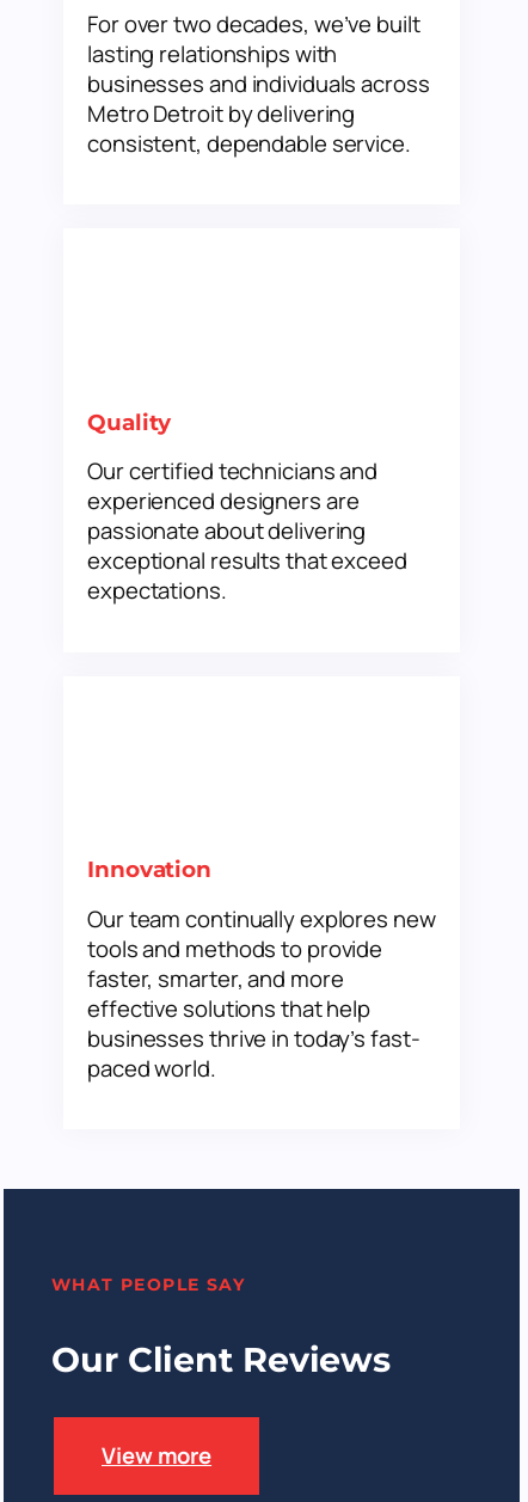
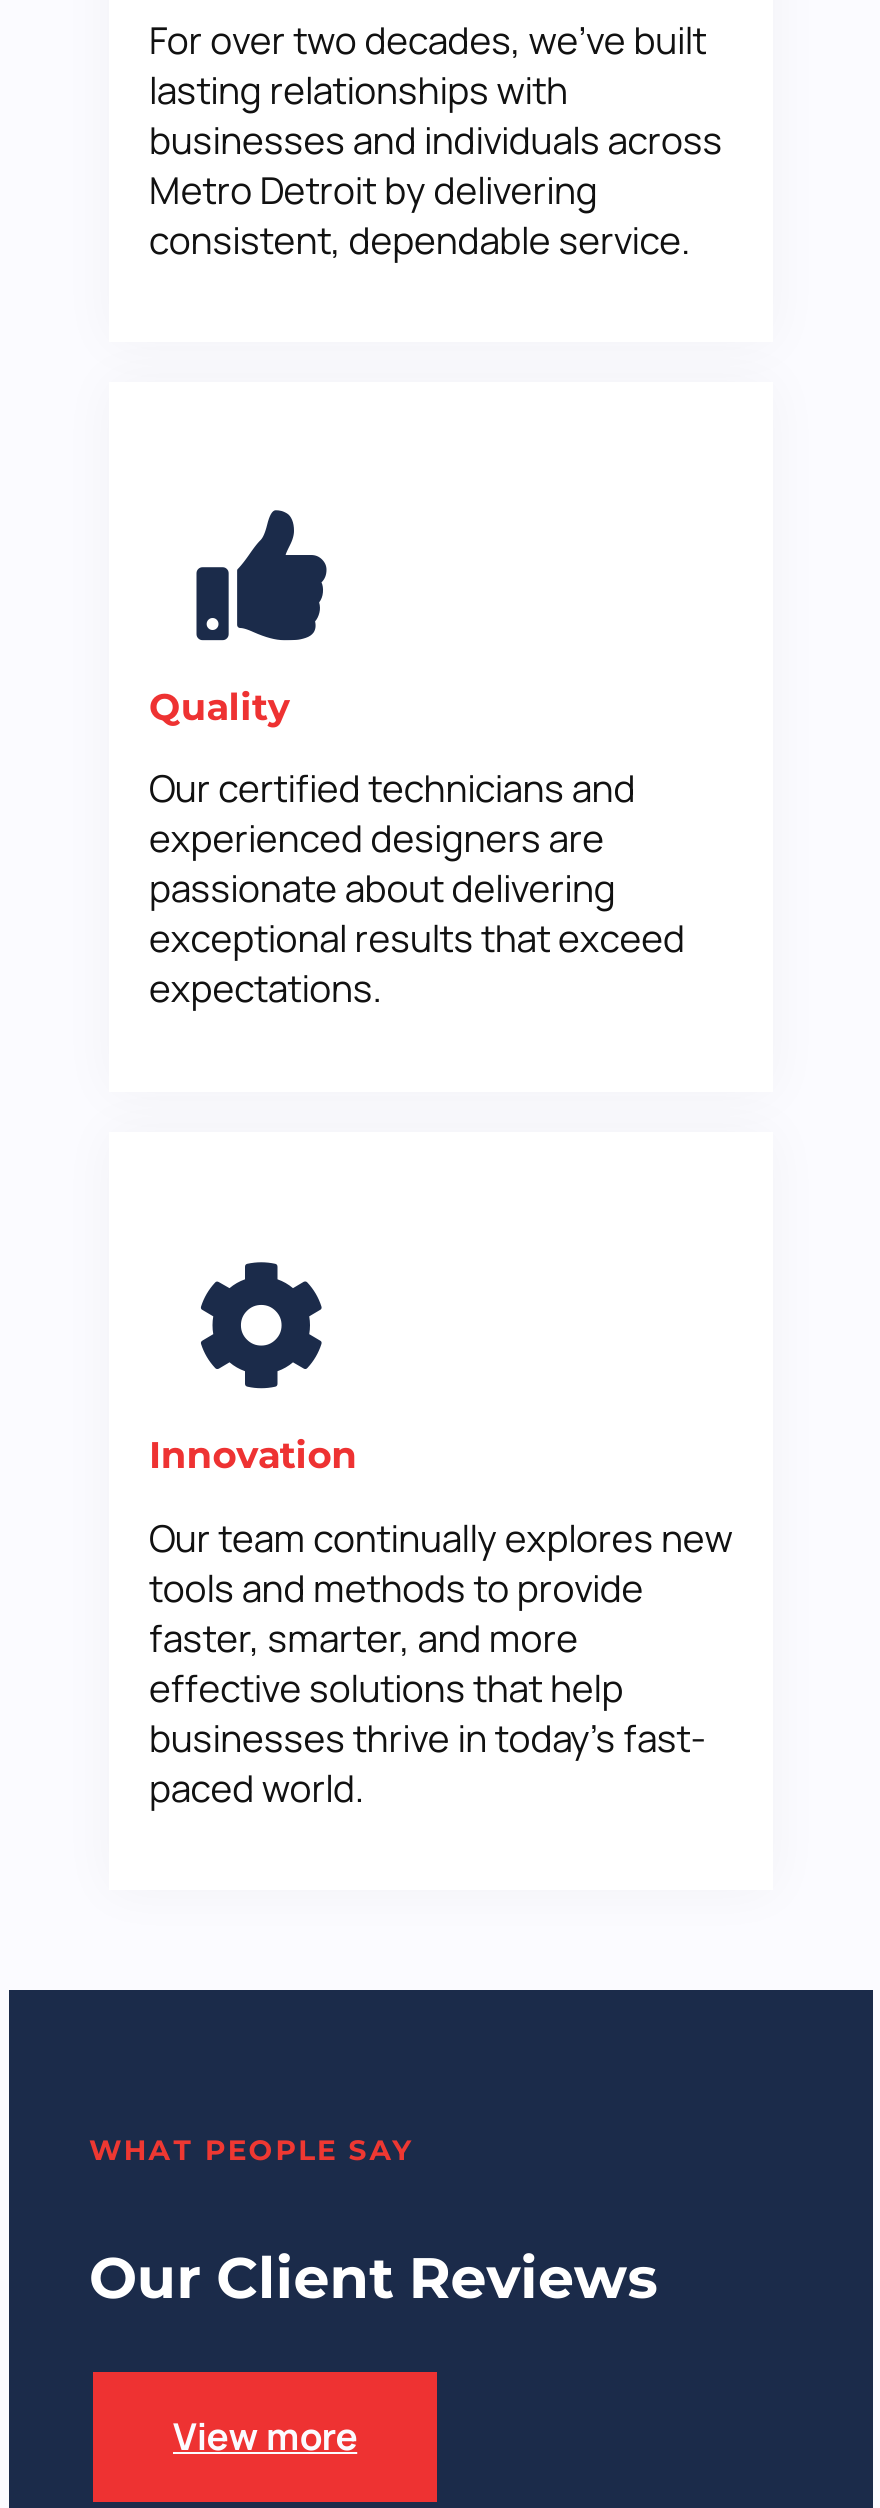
+ [image]

+ [image]
